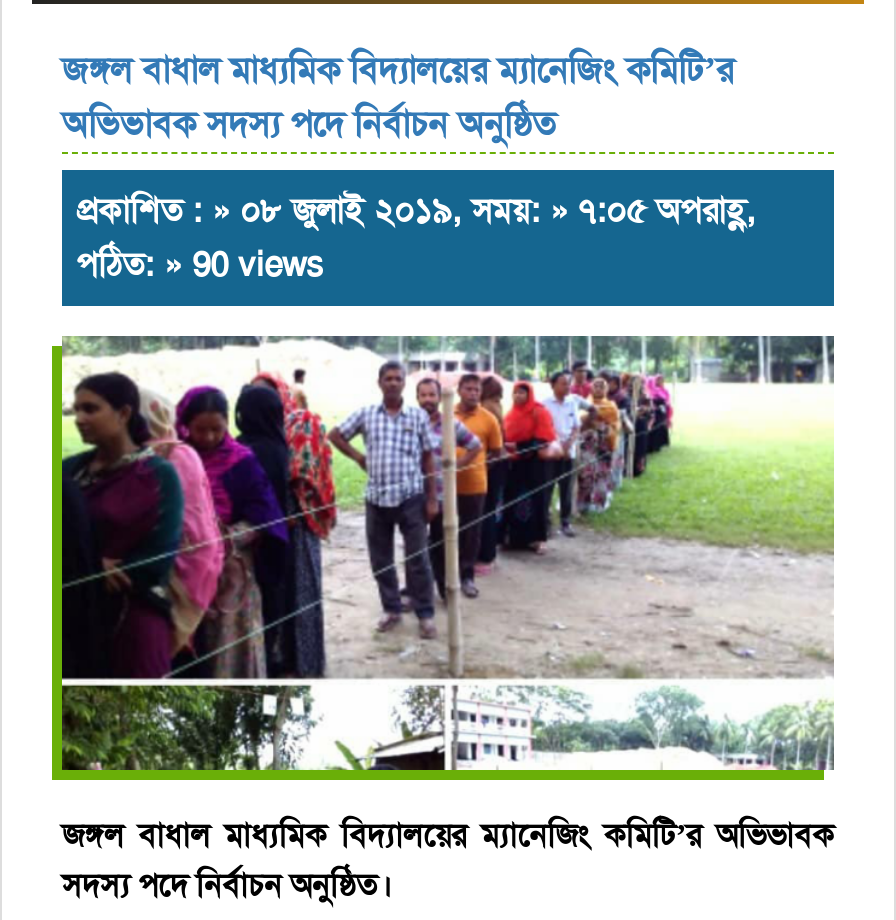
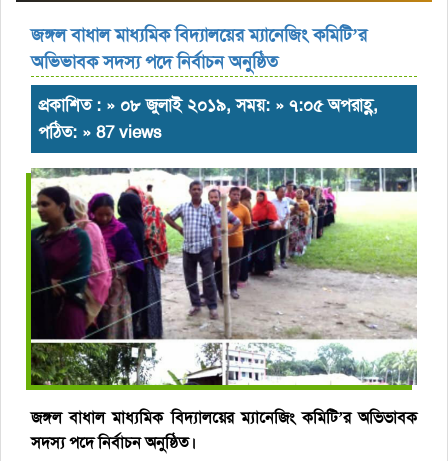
- পঠিত: » 90 views
+ পঠিত: » 87 views
